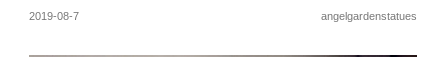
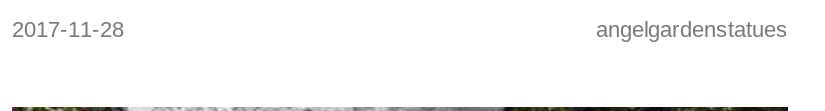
- 2019-08-7
+ 2017-11-28
